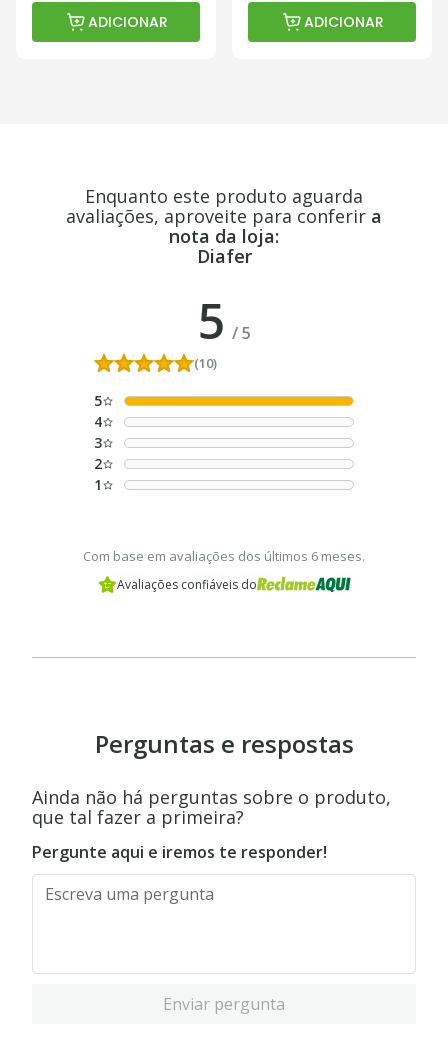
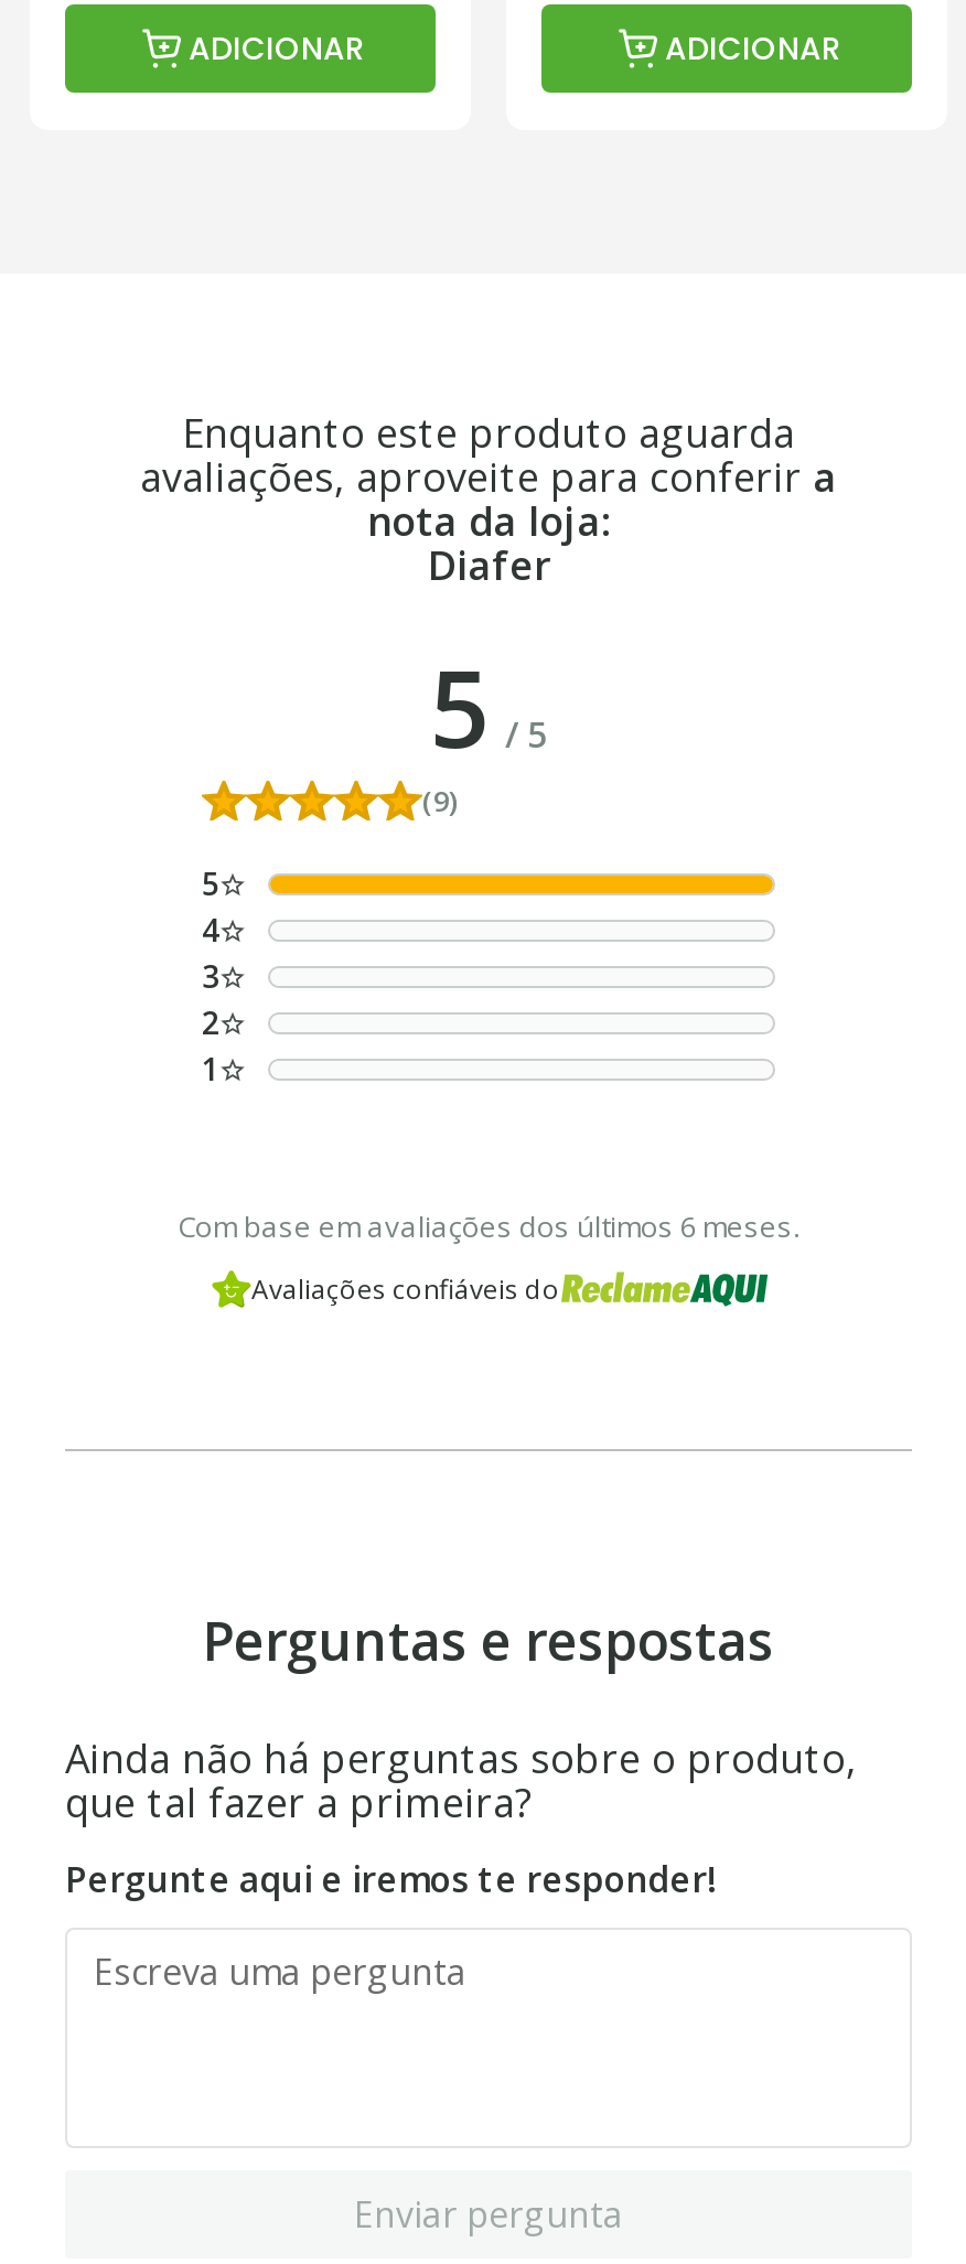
- (10)
+ (9)
